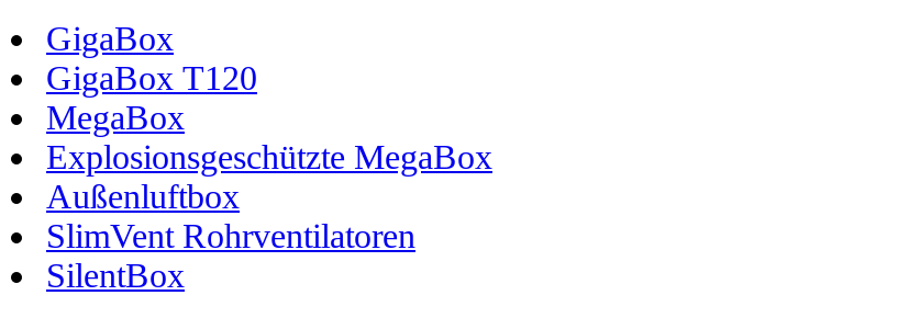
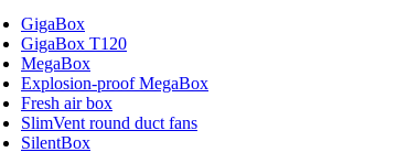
- Explosionsgeschützte MegaBox
- Außenluftbox
- SlimVent Rohrventilatoren
+ Explosion-proof MegaBox
+ Fresh air box
+ SlimVent round duct fans
